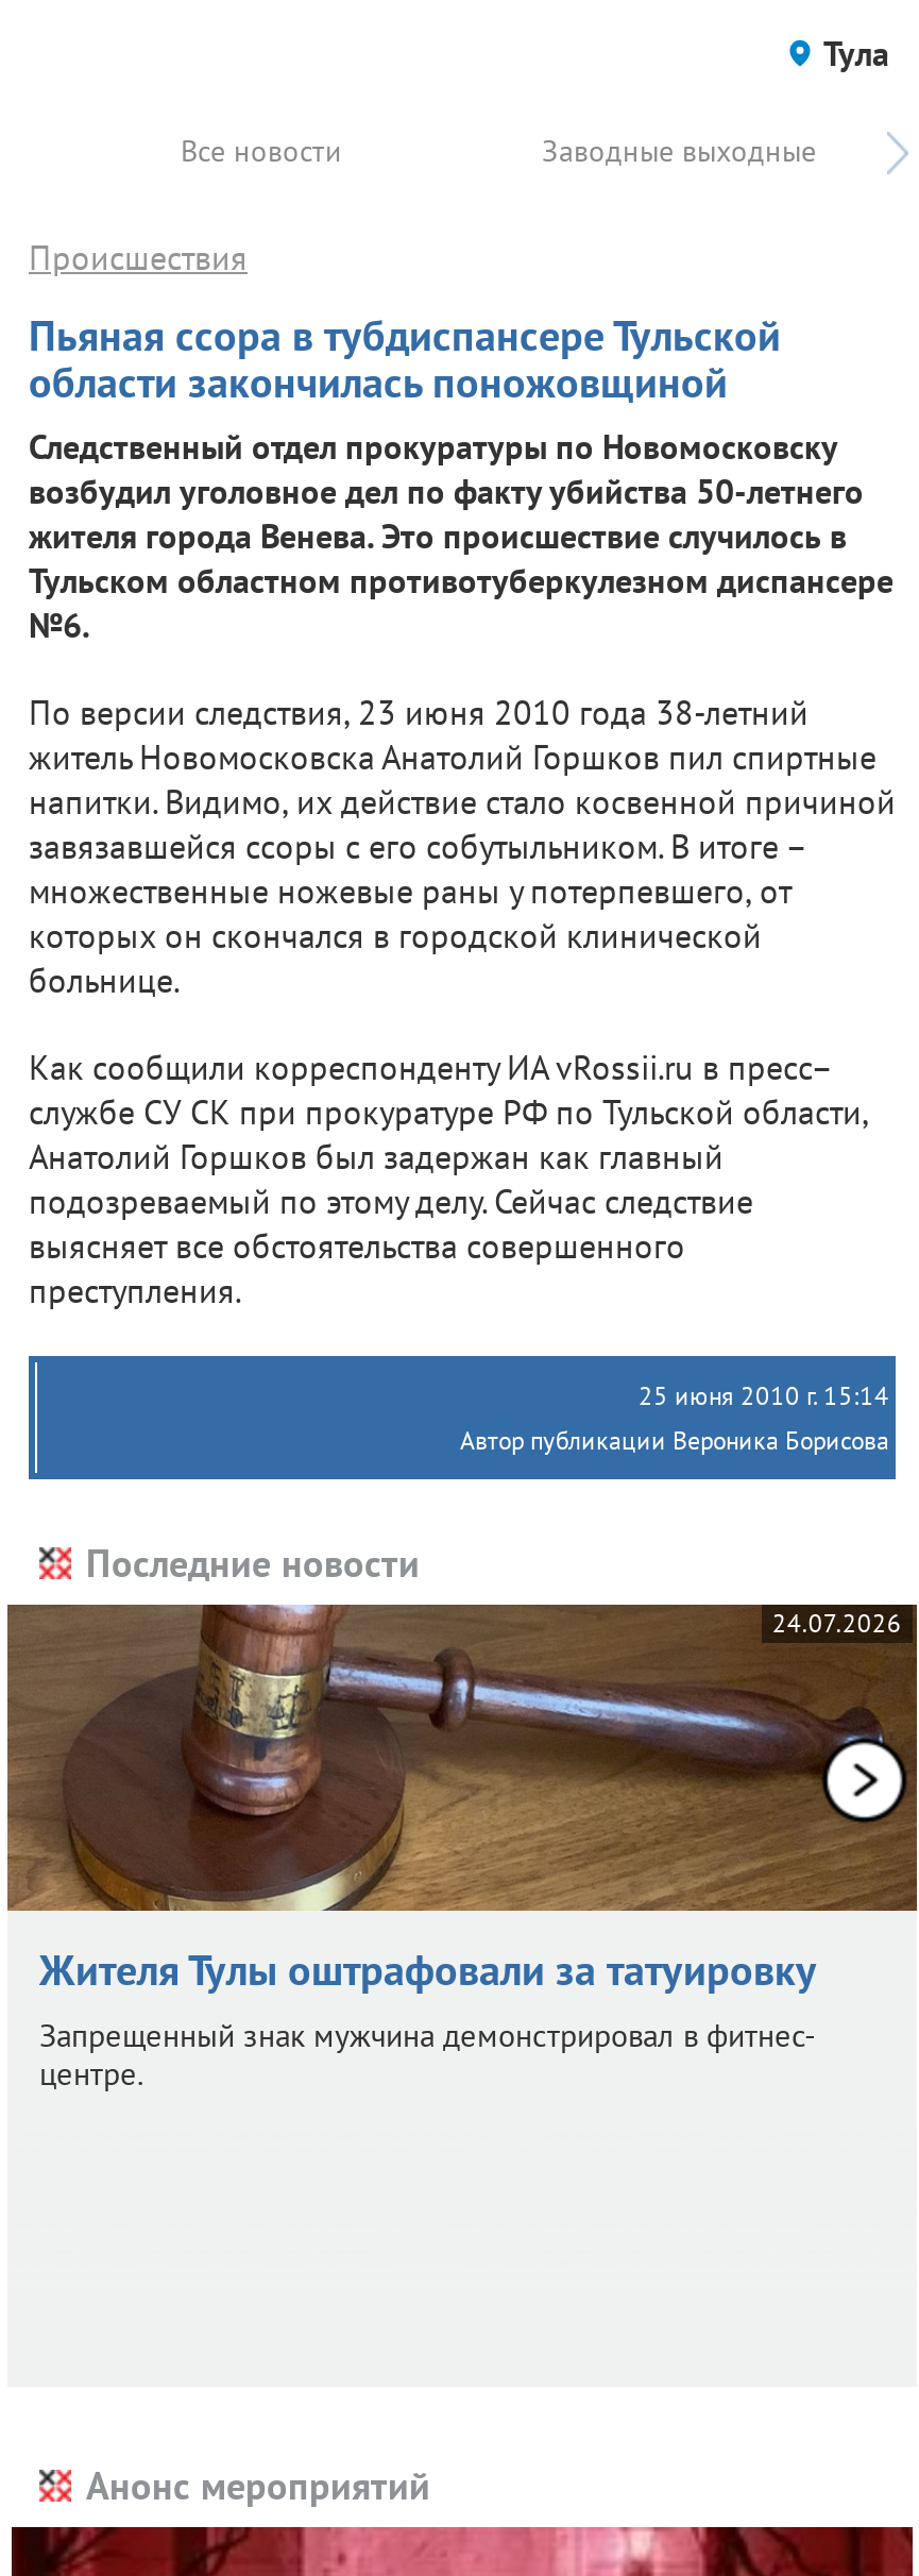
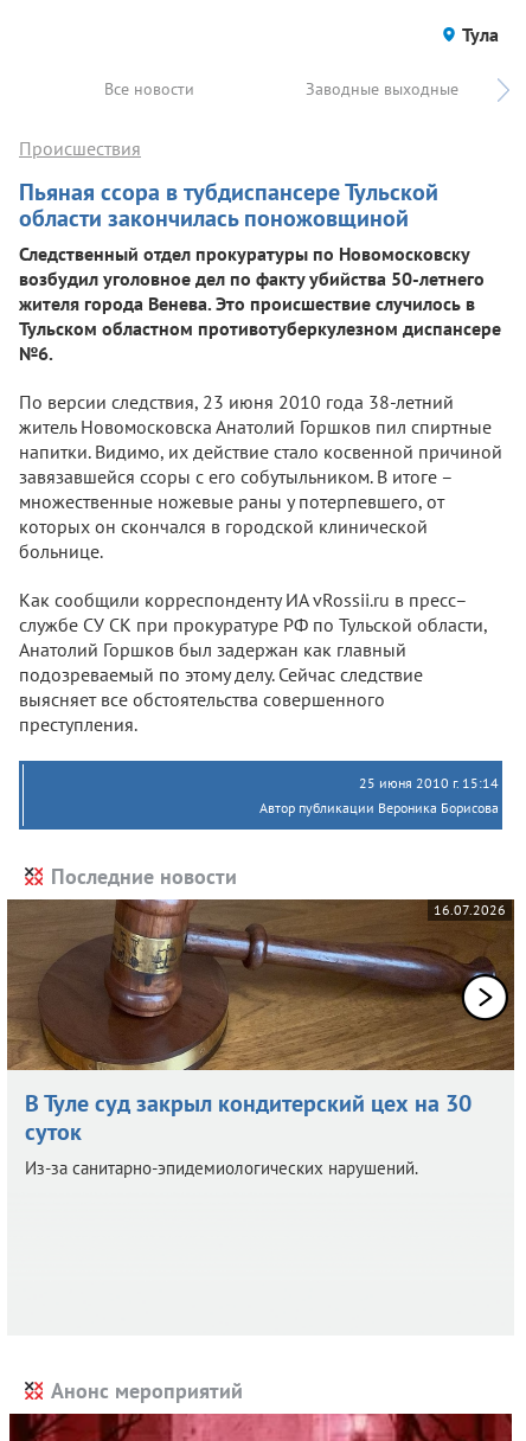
- 24.07.2026
+ 16.07.2026

- Жителя Тулы оштрафовали за татуировку
- Запрещенный знак мужчина демонстрировал в фитнес-
- центре.
+ В Туле суд закрыл кондитерский цех на 30
+ суток
+ Из-за санитарно-эпидемиологических нарушений.
